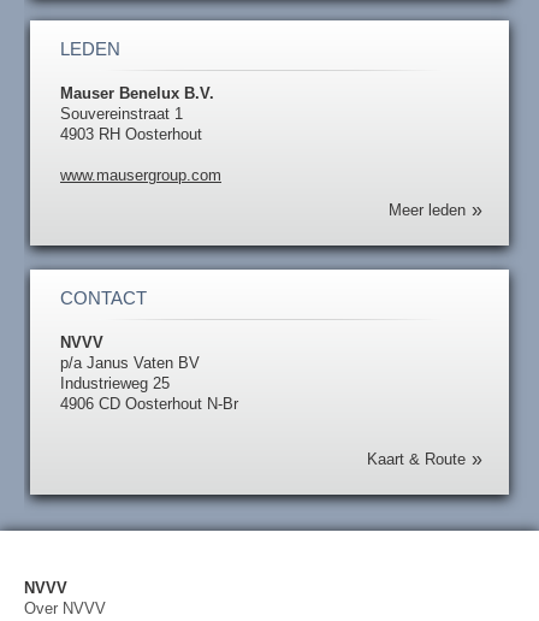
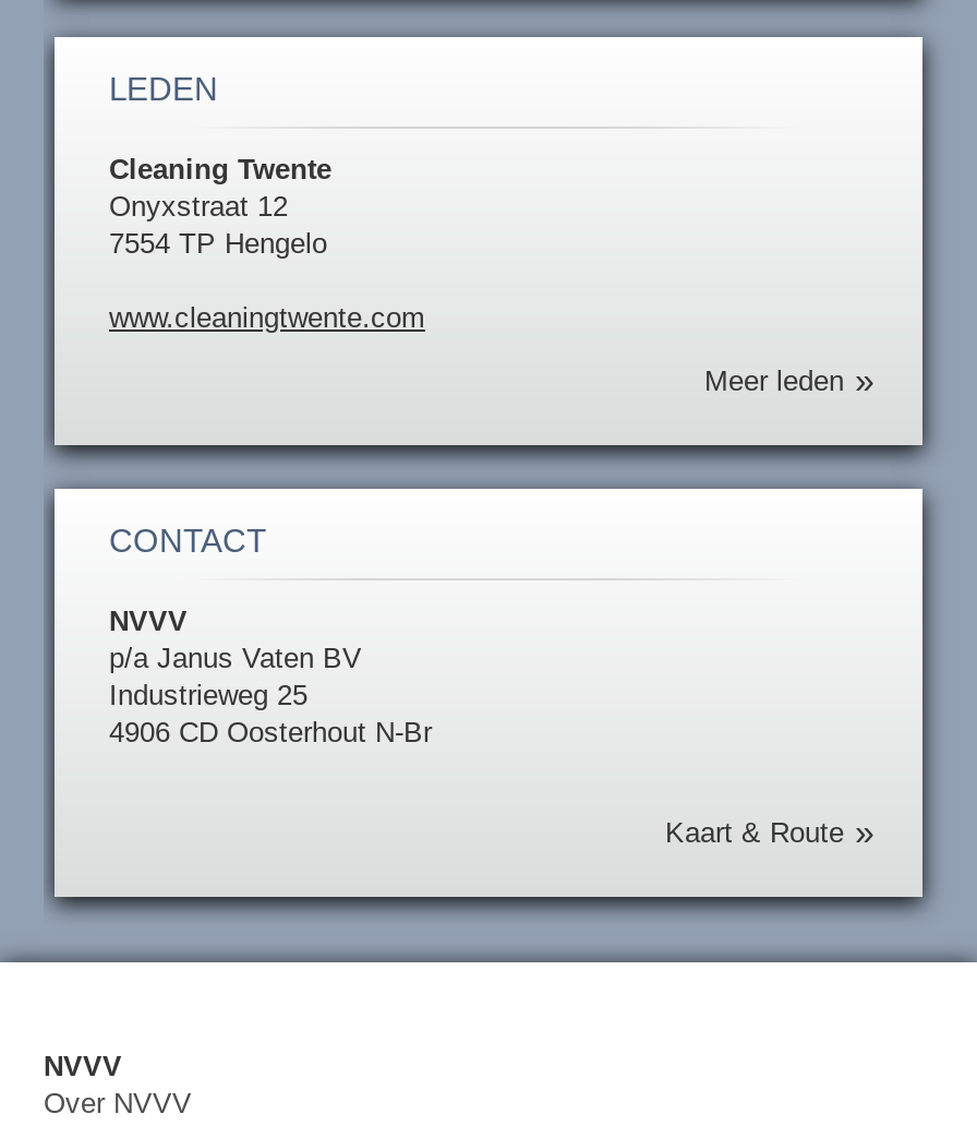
- Mauser Benelux B.V.
- Souvereinstraat 1
- 4903 RH Oosterhout
+ Cleaning Twente
+ Onyxstraat 12
+ 7554 TP Hengelo

- www.mausergroup.com
+ www.cleaningtwente.com
